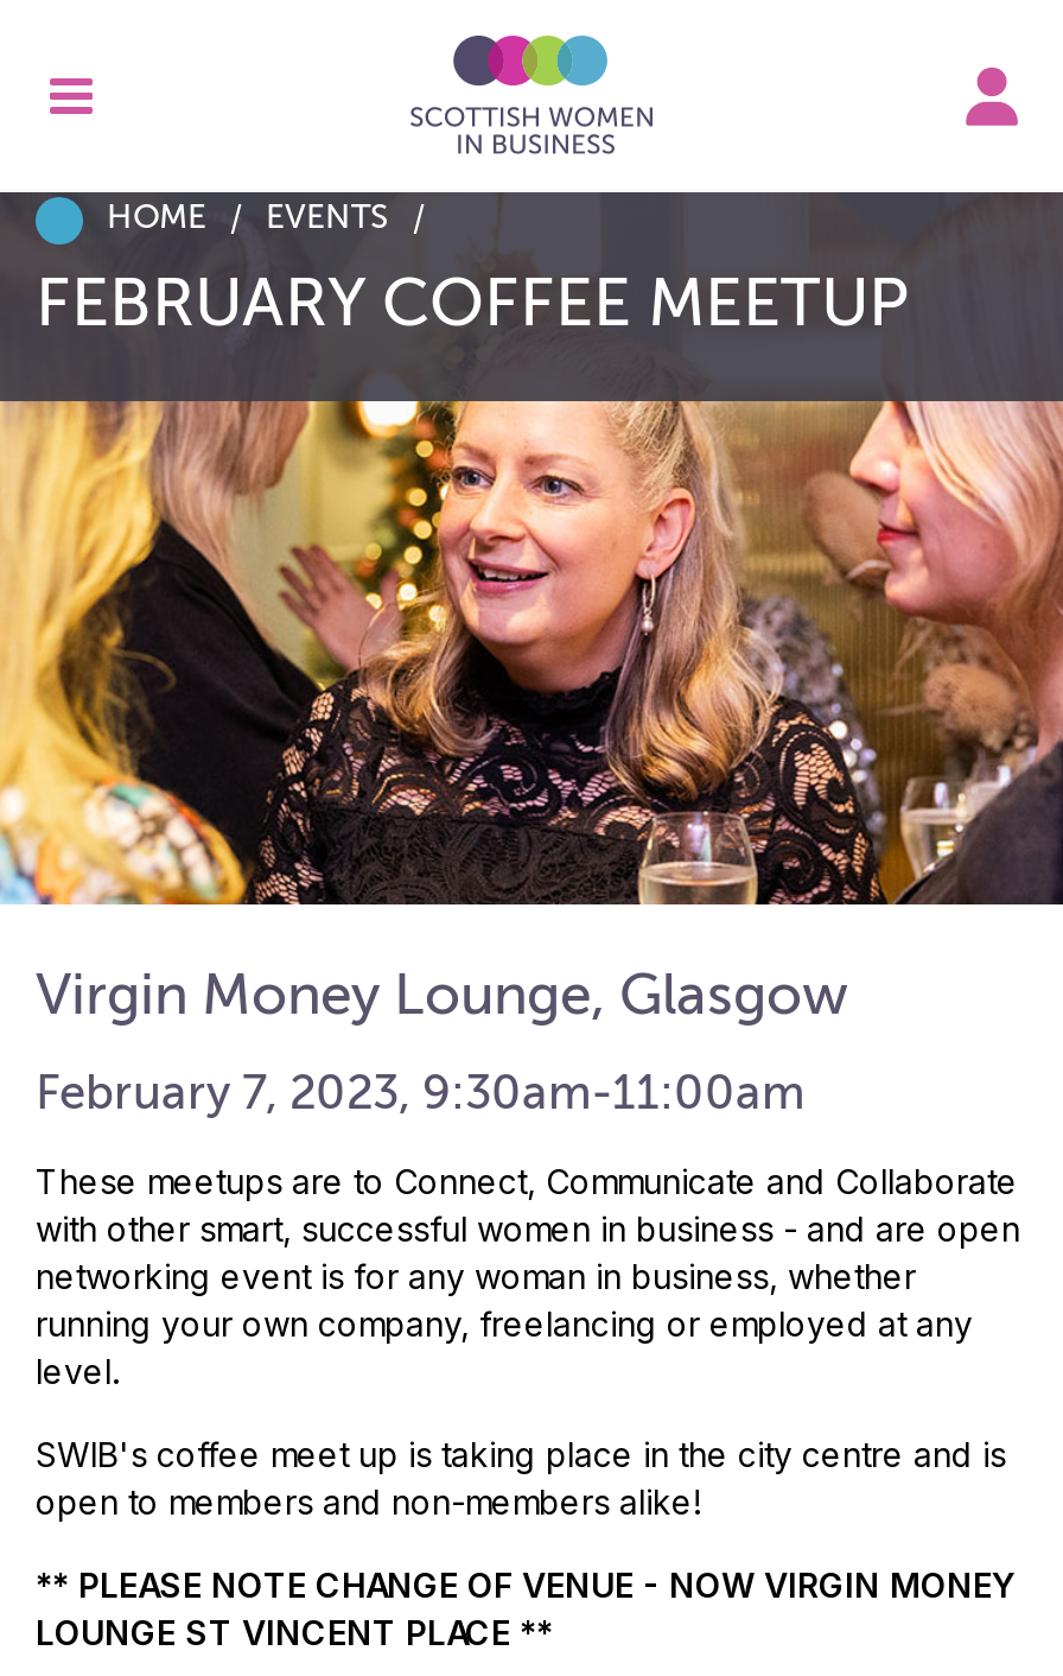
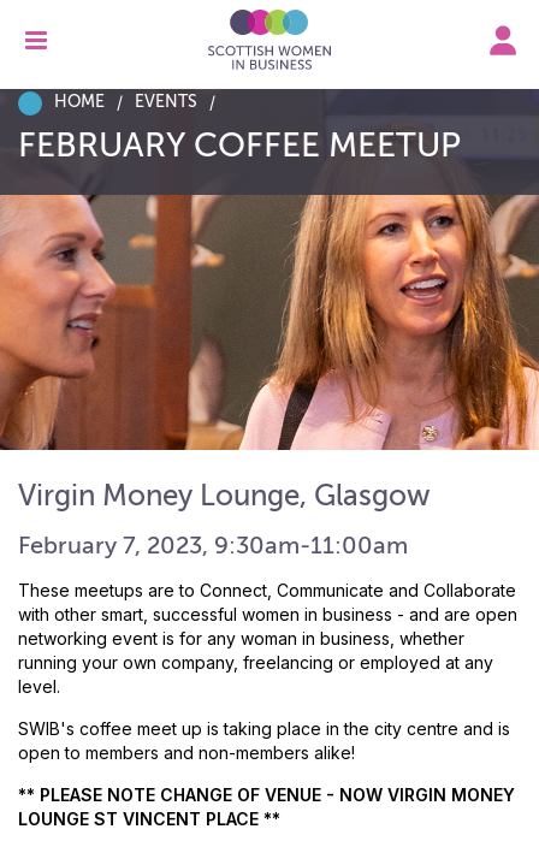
- [image]
+ [image]
